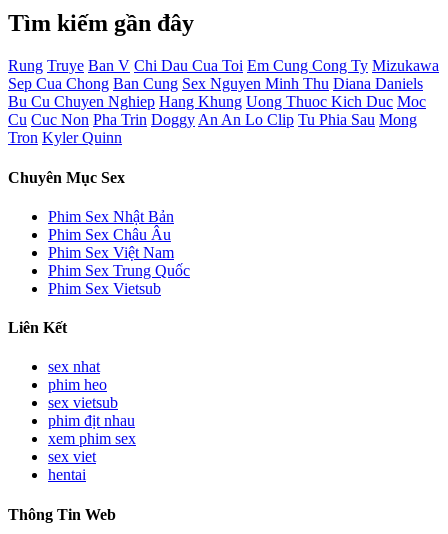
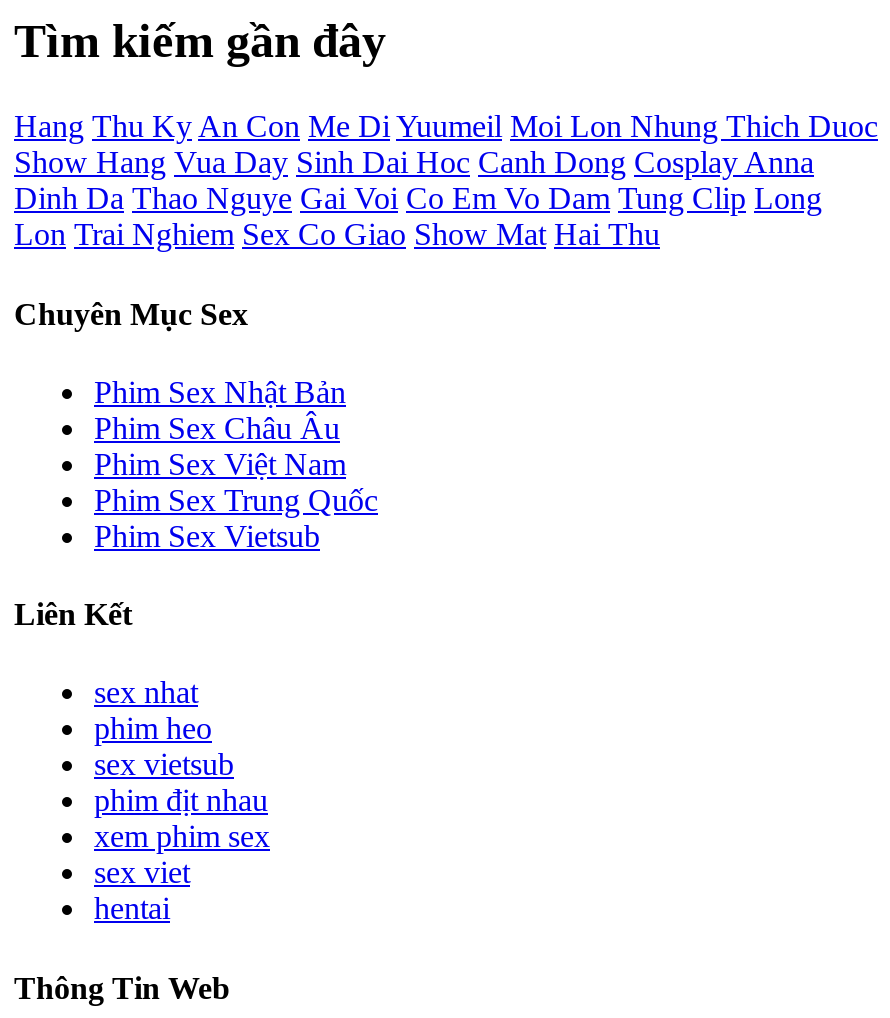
- Rung Truye Ban V Chi Dau Cua Toi Em Cung Cong Ty Mizukawa
- Sep Cua Chong Ban Cung Sex Nguyen Minh Thu Diana Daniels
- Bu Cu Chuyen Nghiep Hang Khung Uong Thuoc Kich Duc Moc
- Cu Cuc Non Pha Trin Doggy An An Lo Clip Tu Phia Sau Mong
- Tron Kyler Quinn
+ Hang Thu Ky An Con Me Di Yuumeil Moi Lon Nhung Thich Duoc
+ Show Hang Vua Day Sinh Dai Hoc Canh Dong Cosplay Anna
+ Dinh Da Thao Nguye Gai Voi Co Em Vo Dam Tung Clip Long
+ Lon Trai Nghiem Sex Co Giao Show Mat Hai Thu
